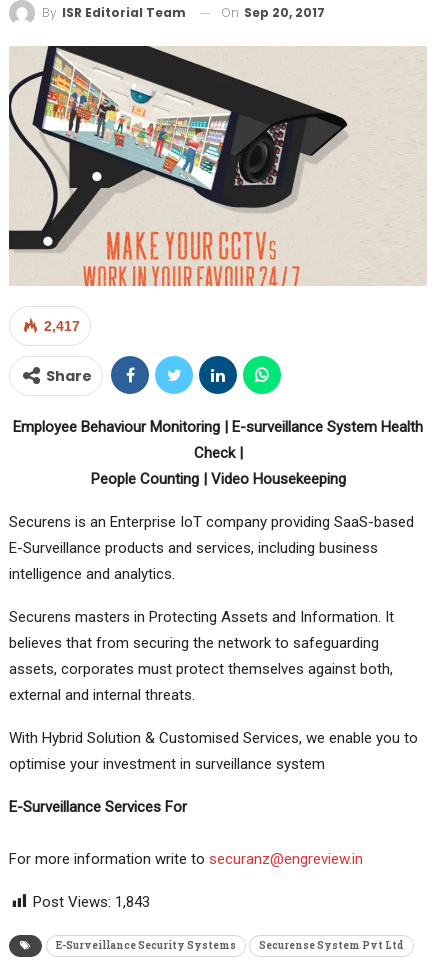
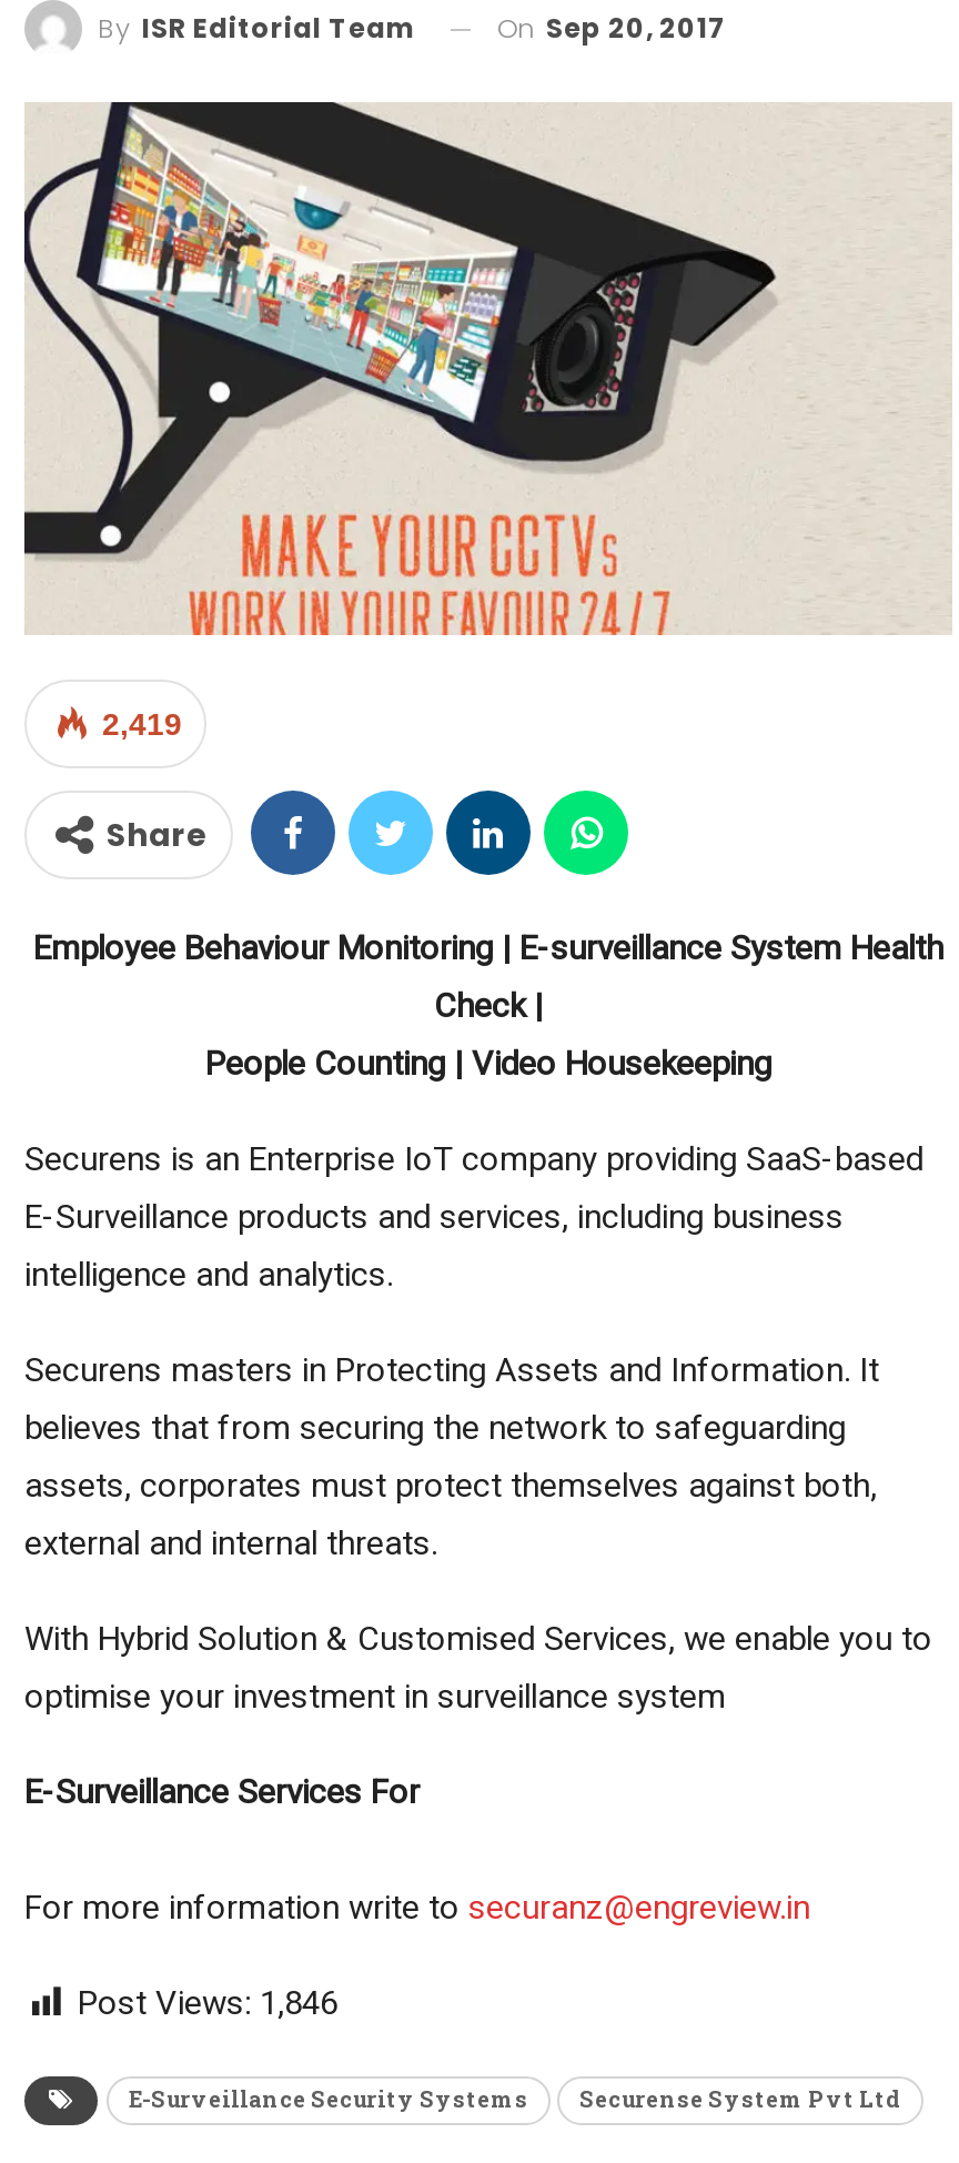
- 2,417
+ 2,419

- Post Views: 1,843
+ Post Views: 1,846
